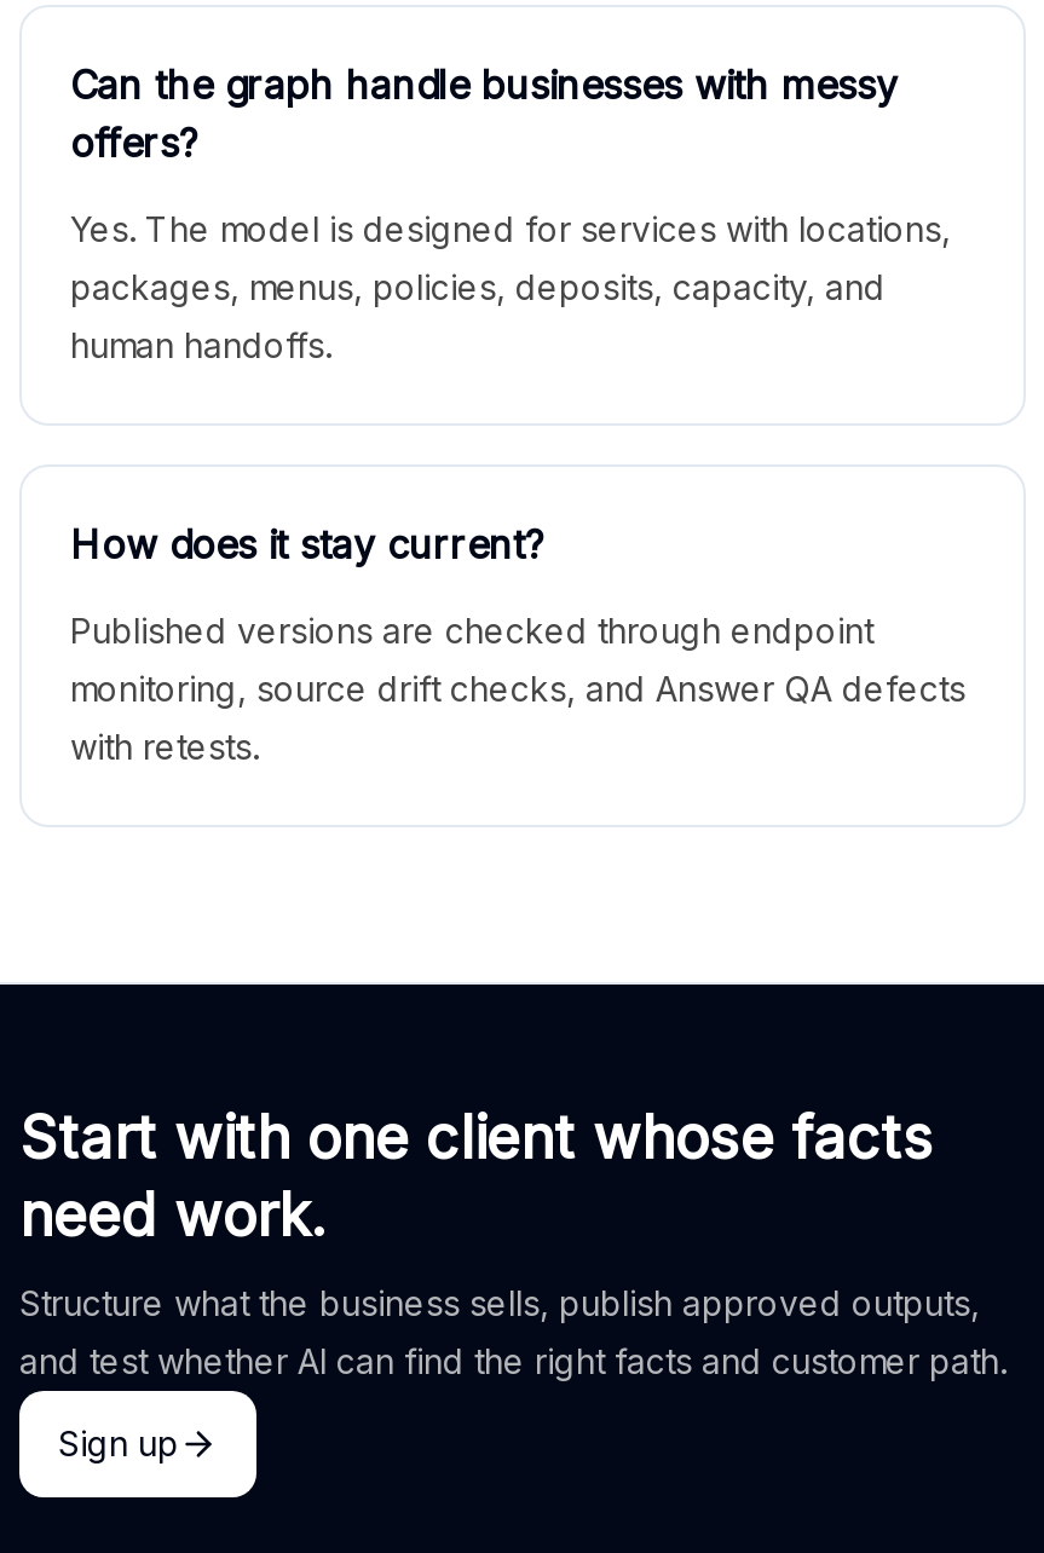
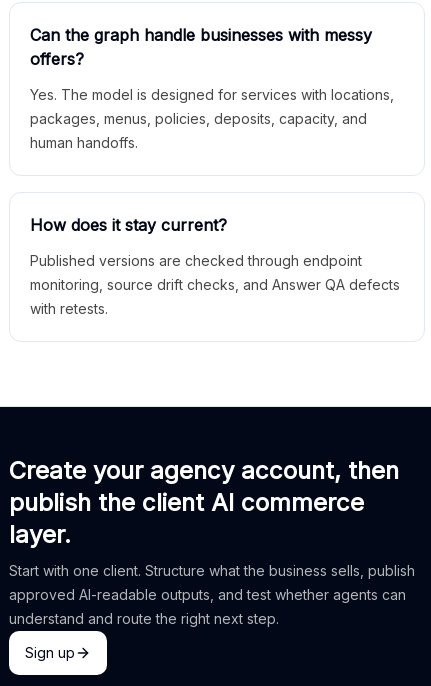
- Start with one client whose facts
- need work.
- Structure what the business sells, publish approved outputs,
- and test whether AI can find the right facts and customer path.
+ Create your agency account, then
+ publish the client AI commerce
+ layer.
+ Start with one client. Structure what the business sells, publish
+ approved AI-readable outputs, and test whether agents can
+ understand and route the right next step.
